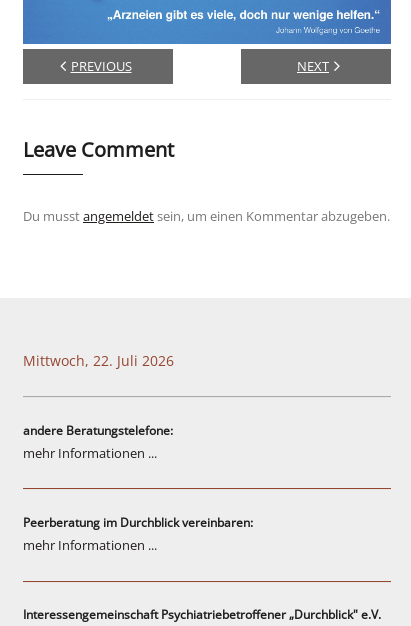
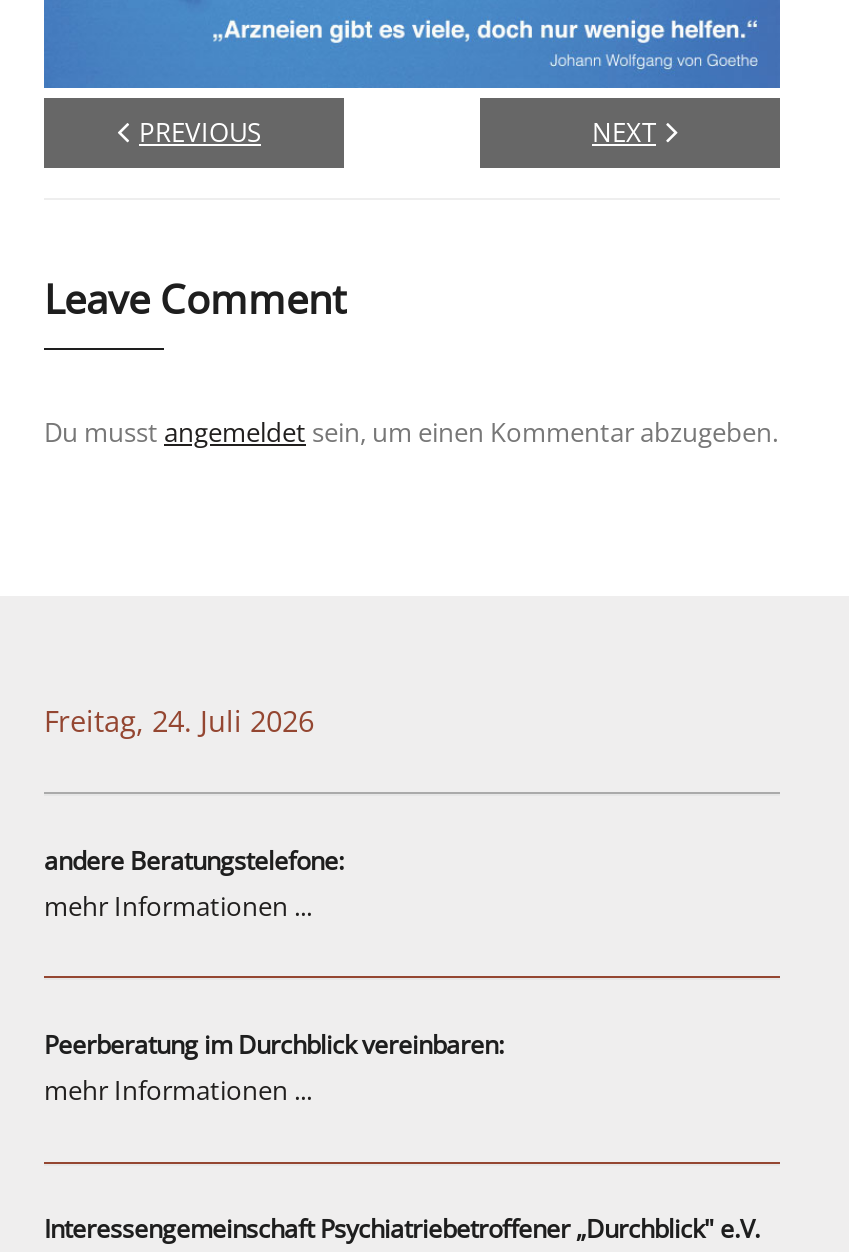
- Mittwoch, 22. Juli 2026
+ Freitag, 24. Juli 2026
